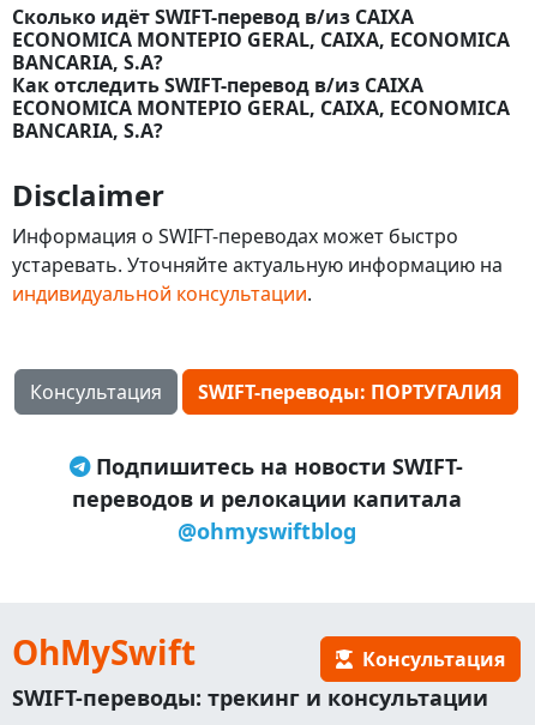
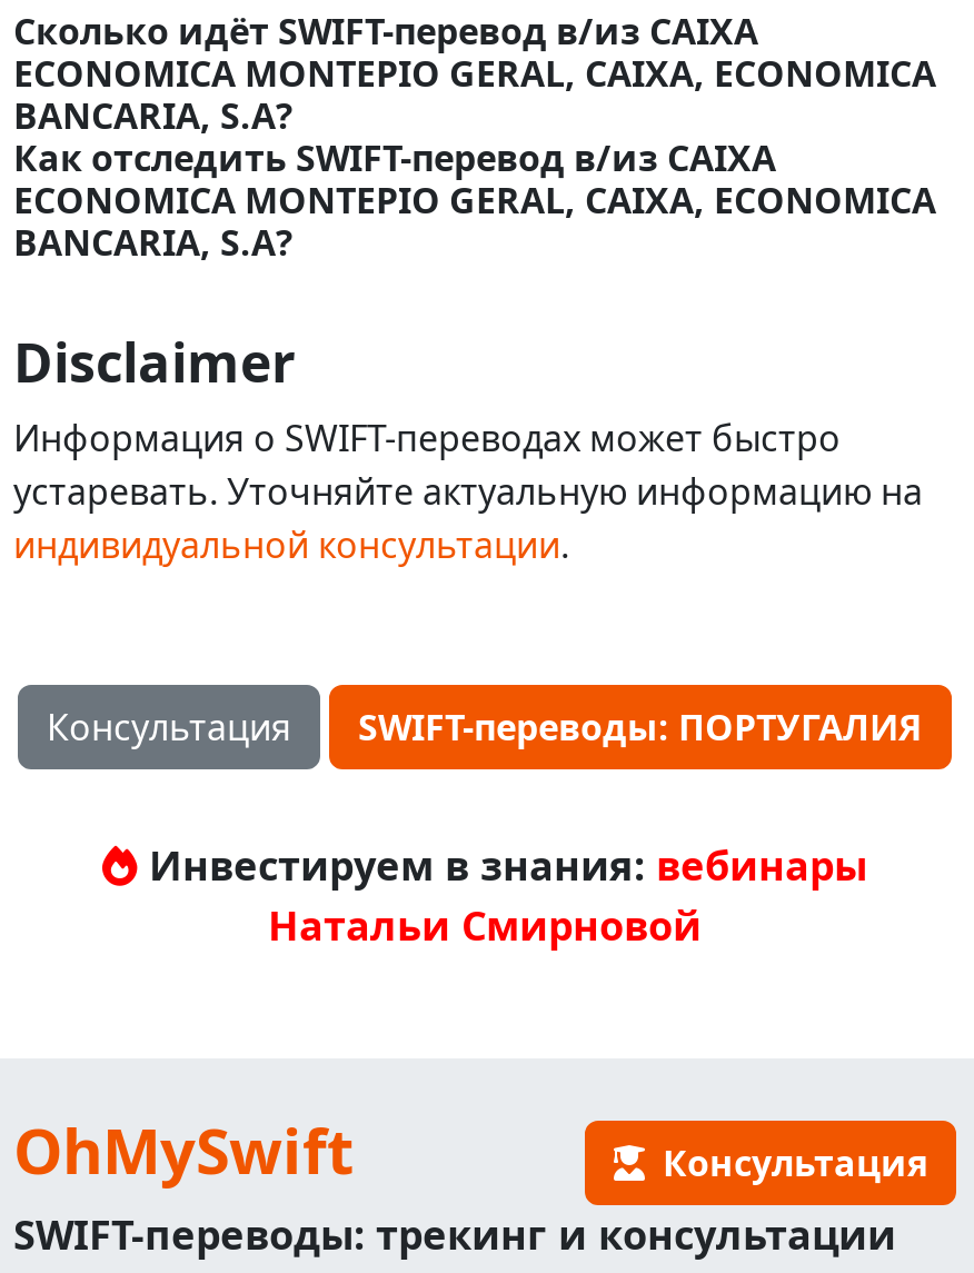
- Подпишитесь на новости SWIFT-
- переводов и релокации капитала
- @ohmyswiftblog
+ Инвестируем в знания: вебинары
+ Натальи Смирновой
